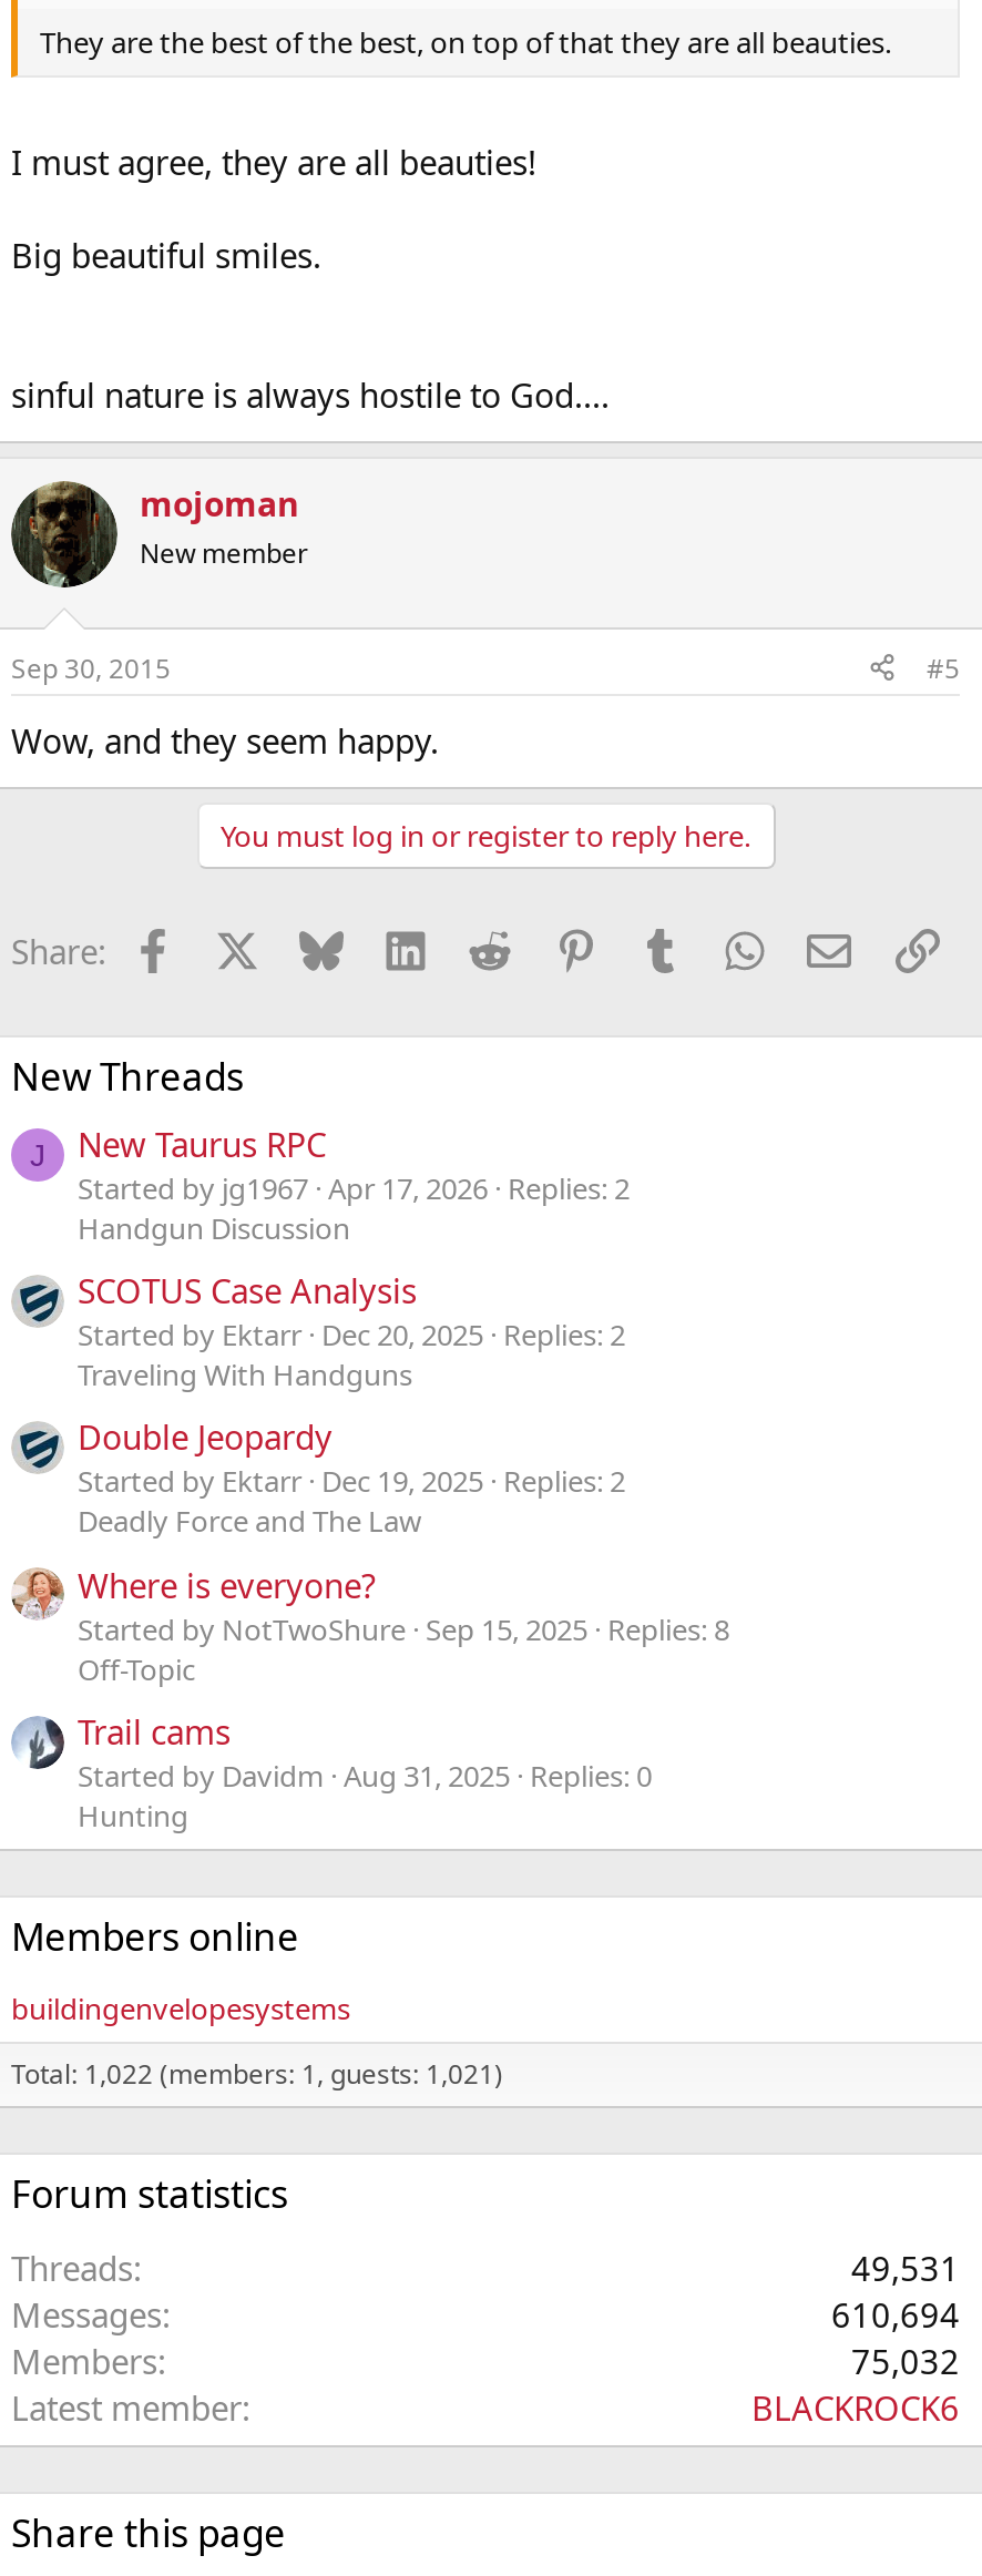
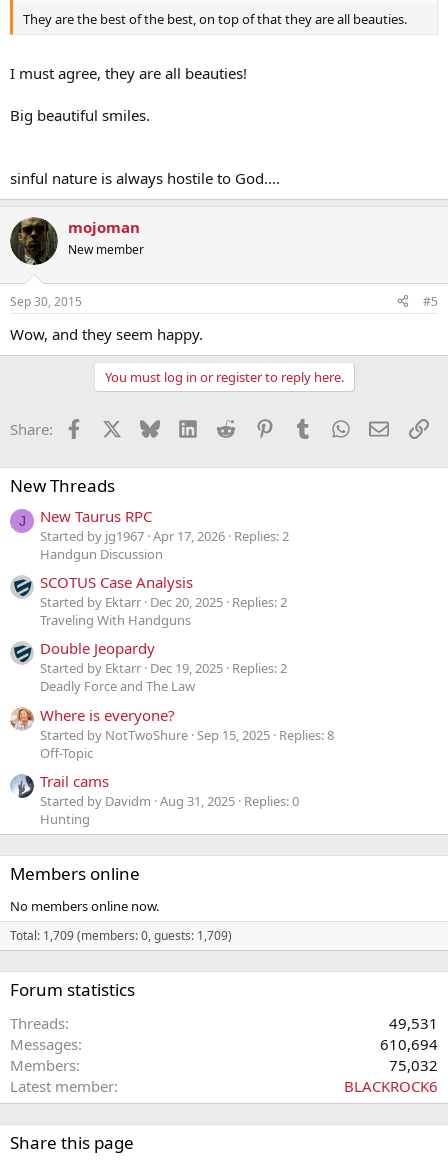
- buildingenvelopesystems
+ No members online now.

- Total: 1,022 (members: 1, guests: 1,021)
+ Total: 1,709 (members: 0, guests: 1,709)
